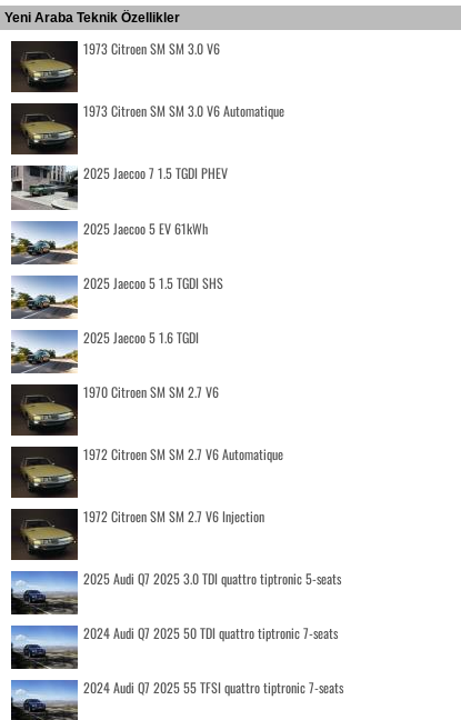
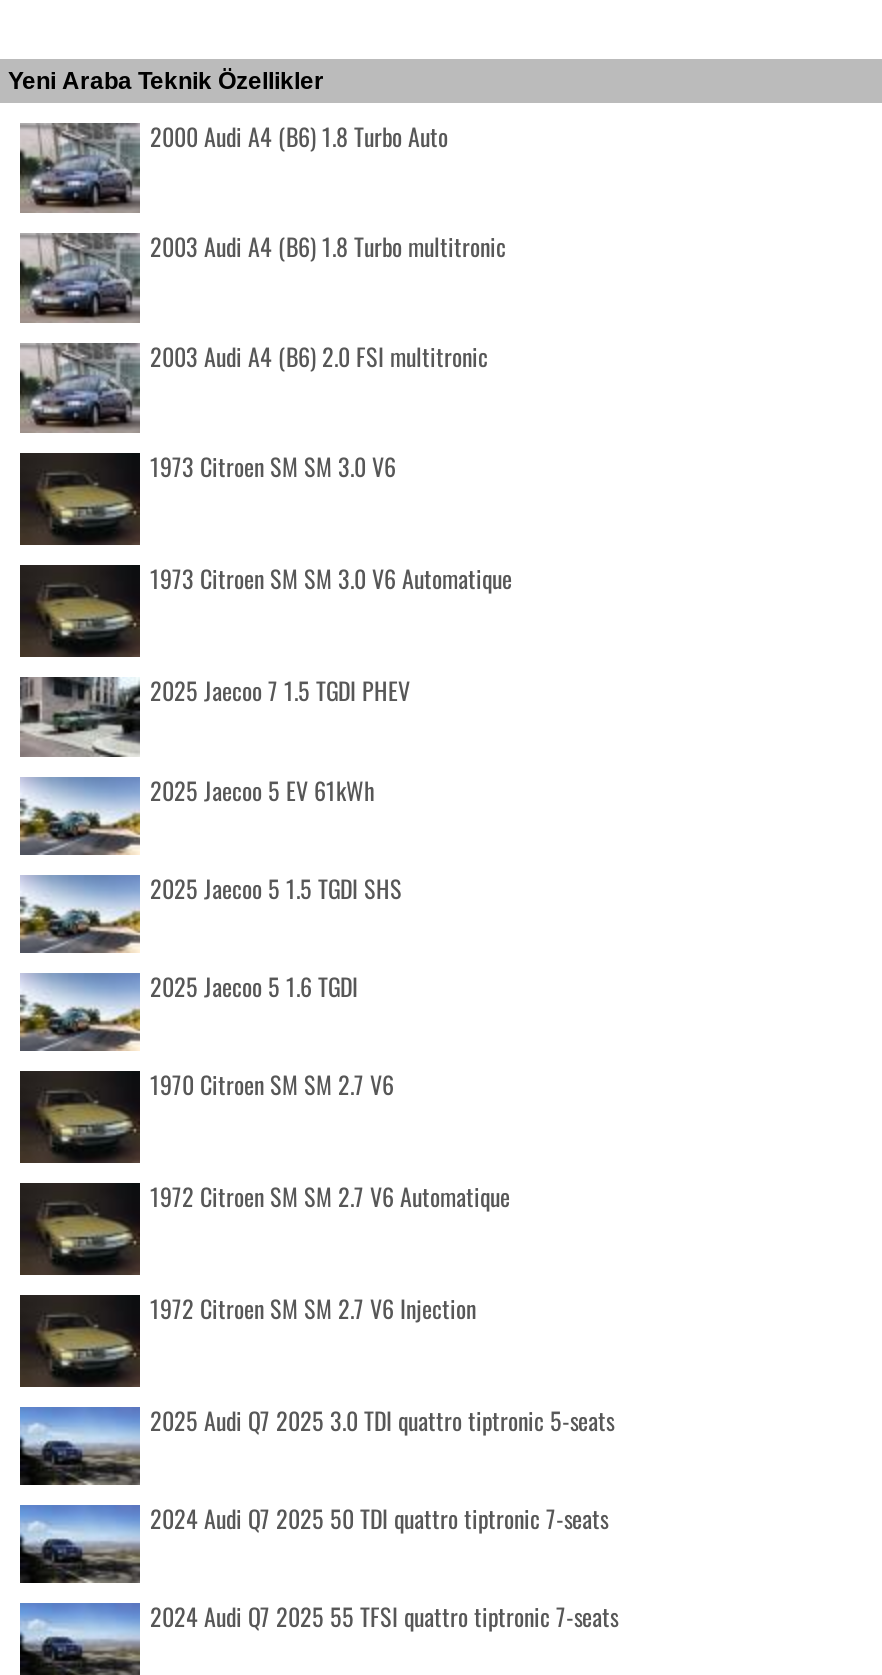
+ [image]
+ 2000 Audi A4 (B6) 1.8 Turbo Auto
+ 2003 Audi A4 (B6) 1.8 Turbo multitronic
+ 2003 Audi A4 (B6) 2.0 FSI multitronic

+ [image]

+ [image]
